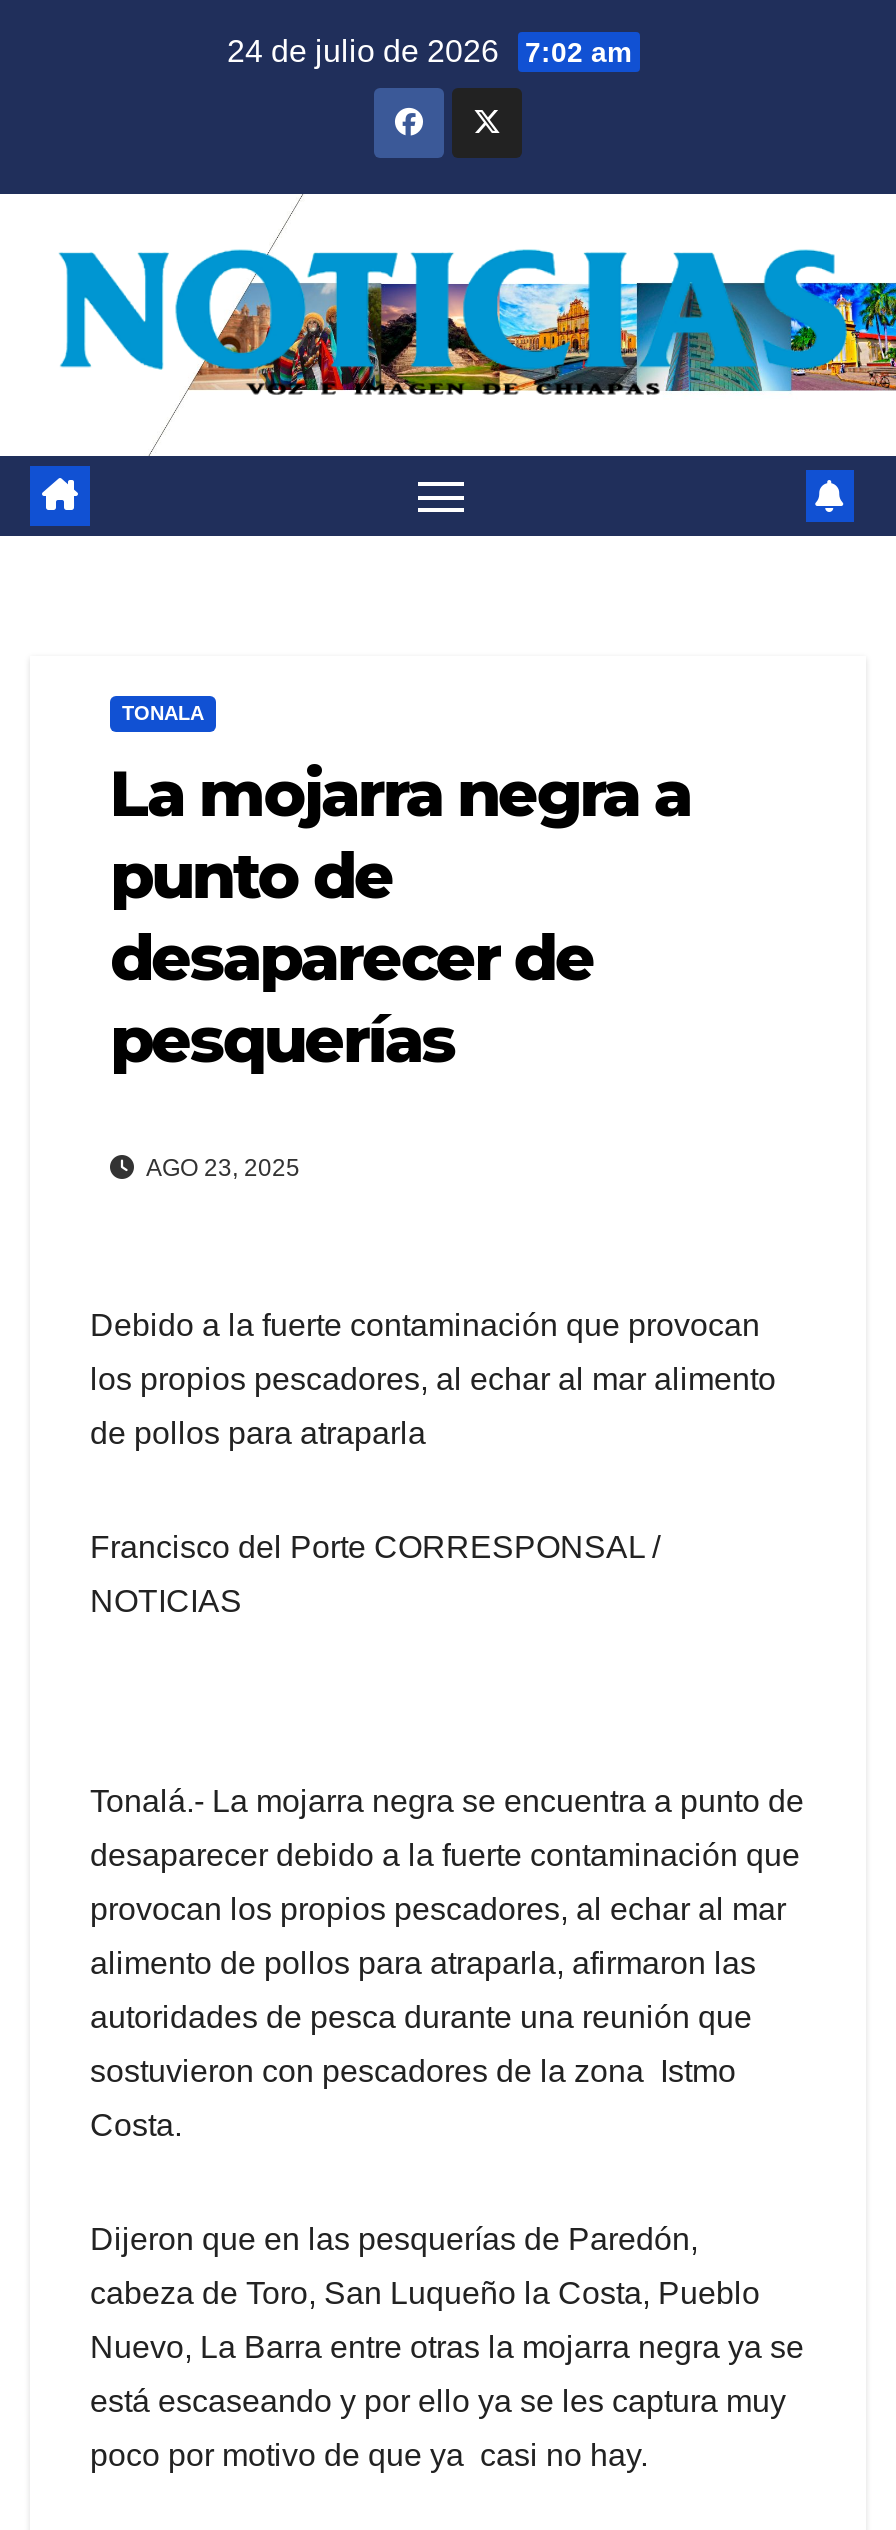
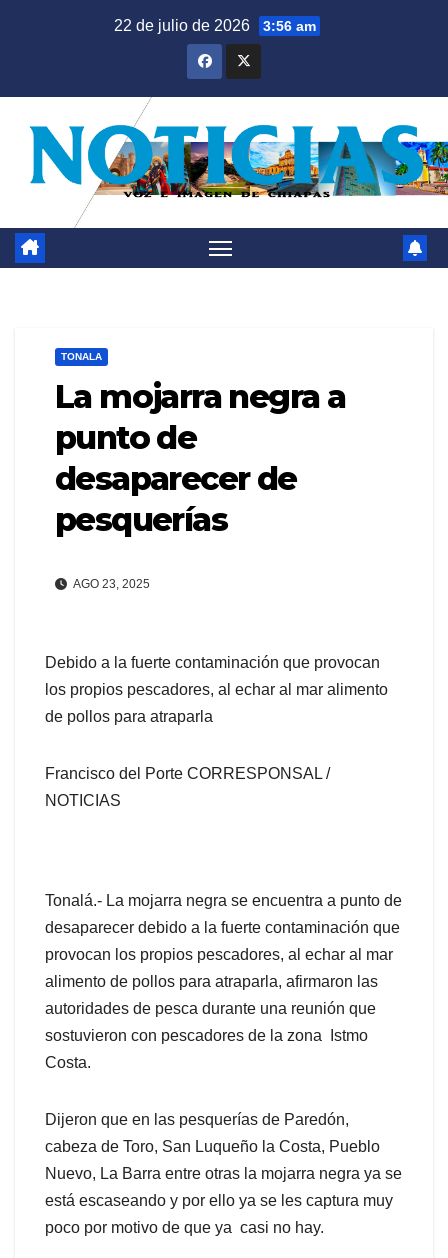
- 24 de julio de 2026 7:02 am
+ 22 de julio de 2026 3:56 am
